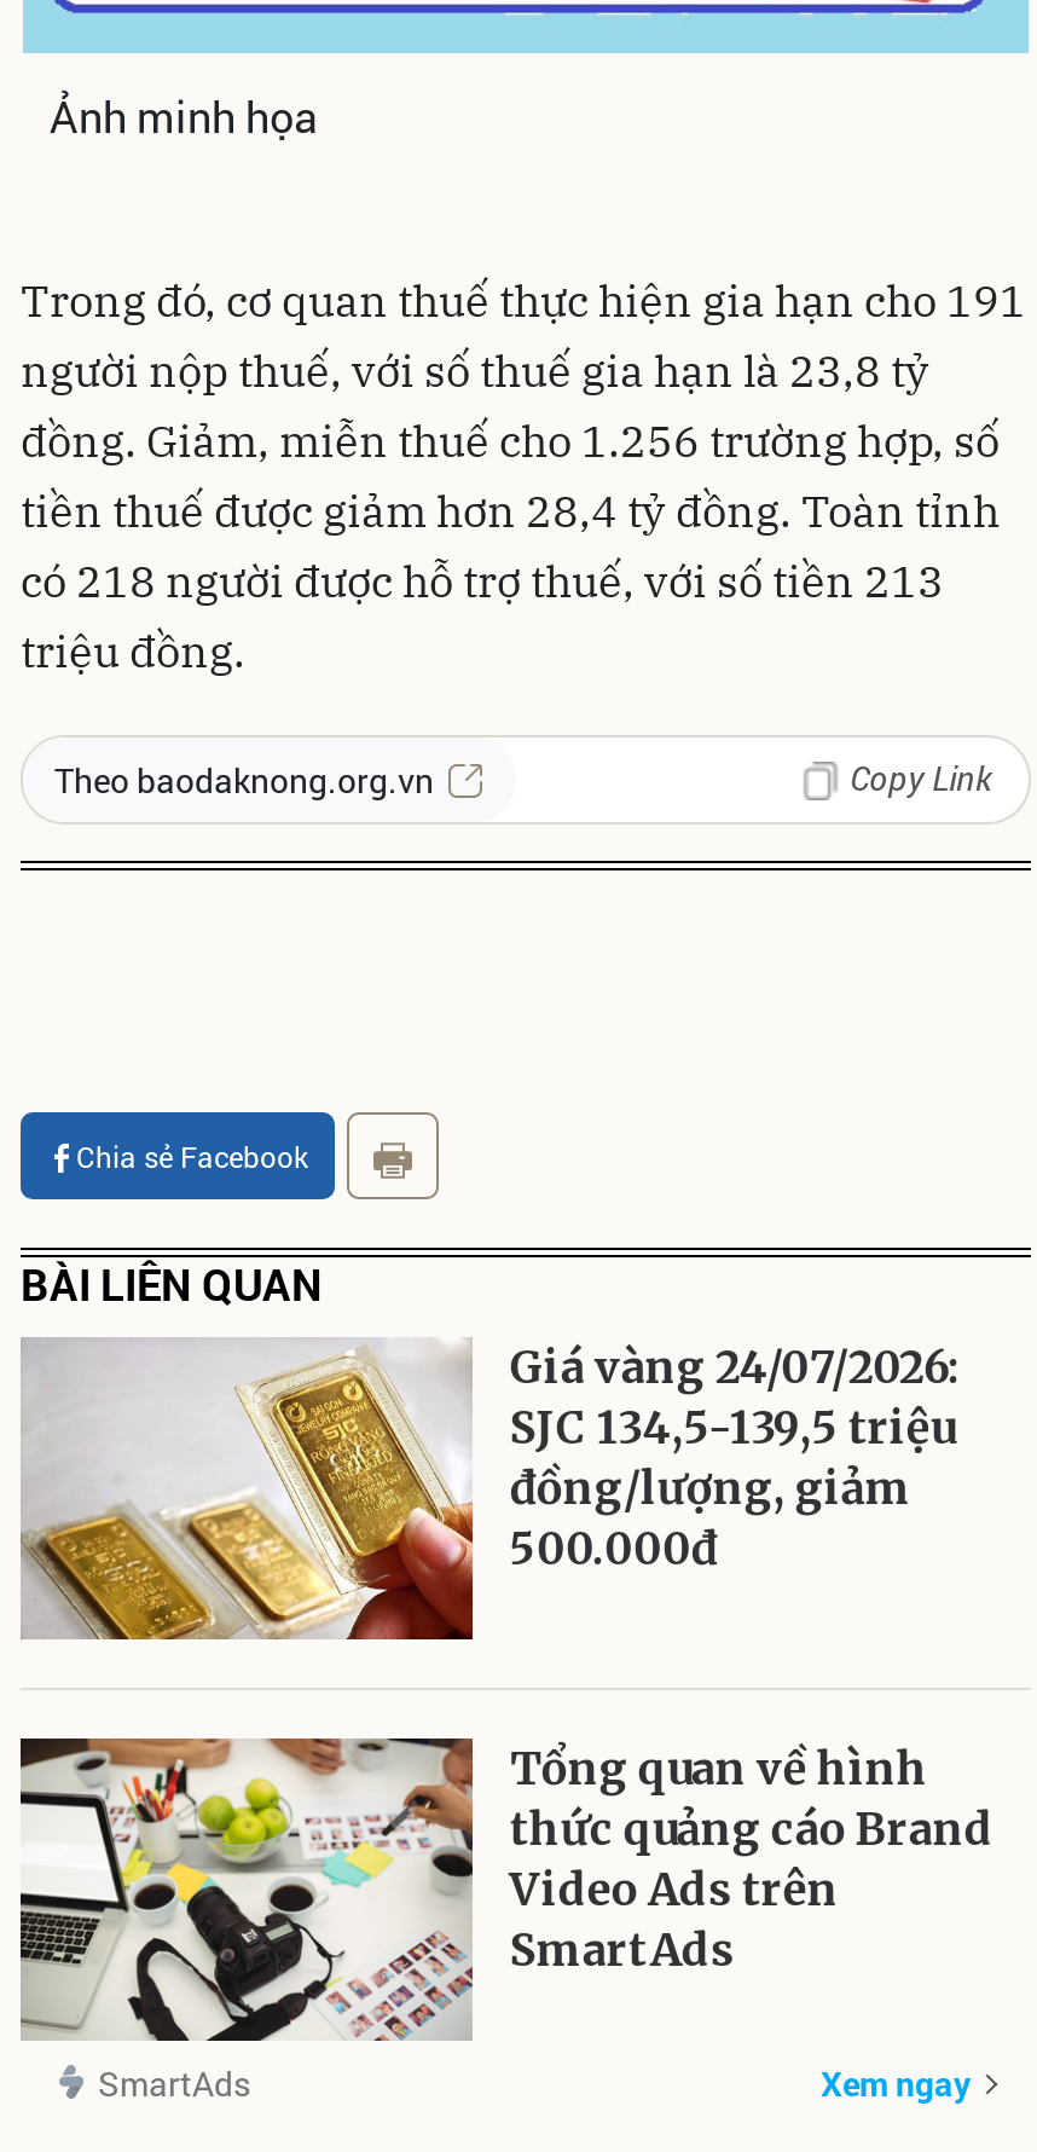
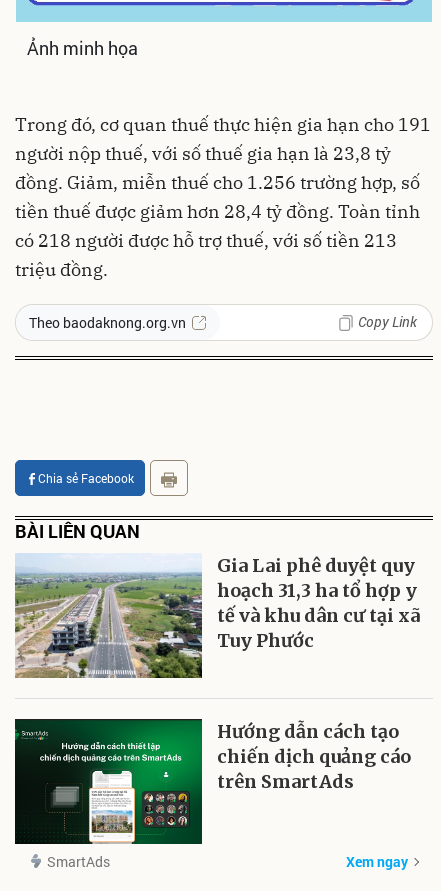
- [image]
- Giá vàng 24/07/2026:
- SJC 134,5-139,5 triệu
- đồng/lượng, giảm
- 500.000đ
+ [image]
+ Gia Lai phê duyệt quy
+ hoạch 31,3 ha tổ hợp y
+ tế và khu dân cư tại xã
+ Tuy Phước

- [image]
- Tổng quan về hình
- thức quảng cáo Brand
- Video Ads trên
- SmartAds
+ [image]
+ Hướng dẫn cách tạo
+ chiến dịch quảng cáo
+ trên SmartAds
